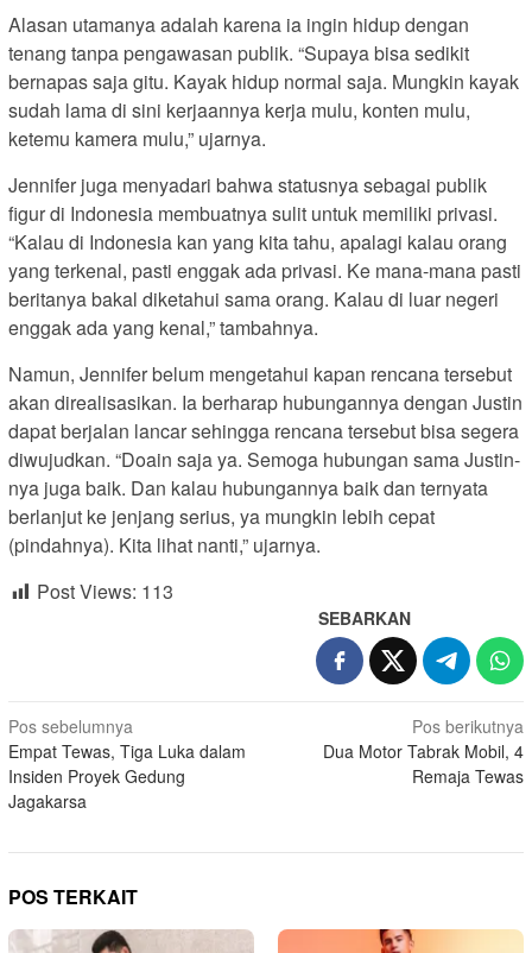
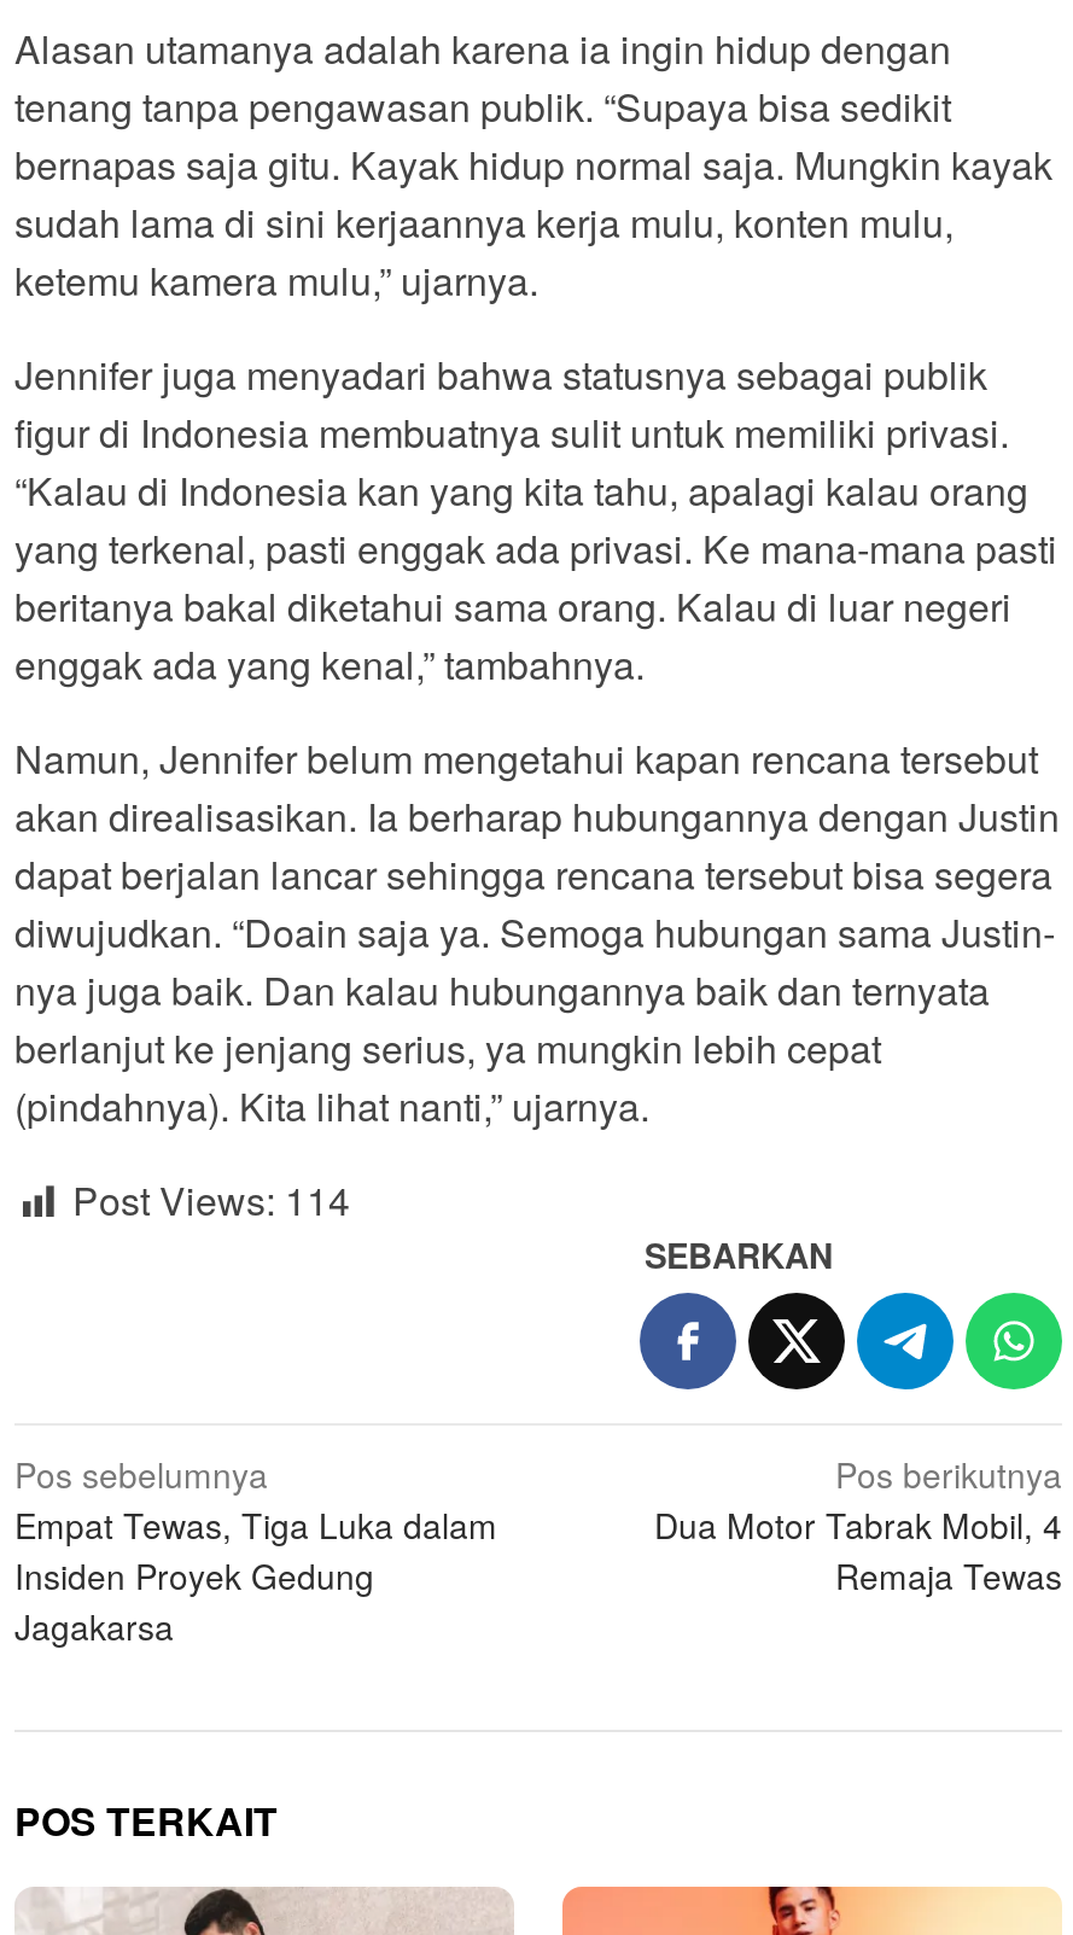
- Post Views: 113
+ Post Views: 114
